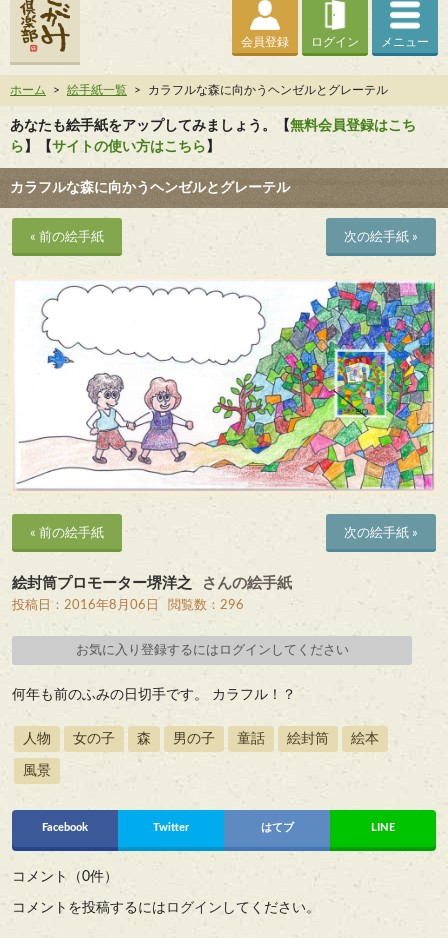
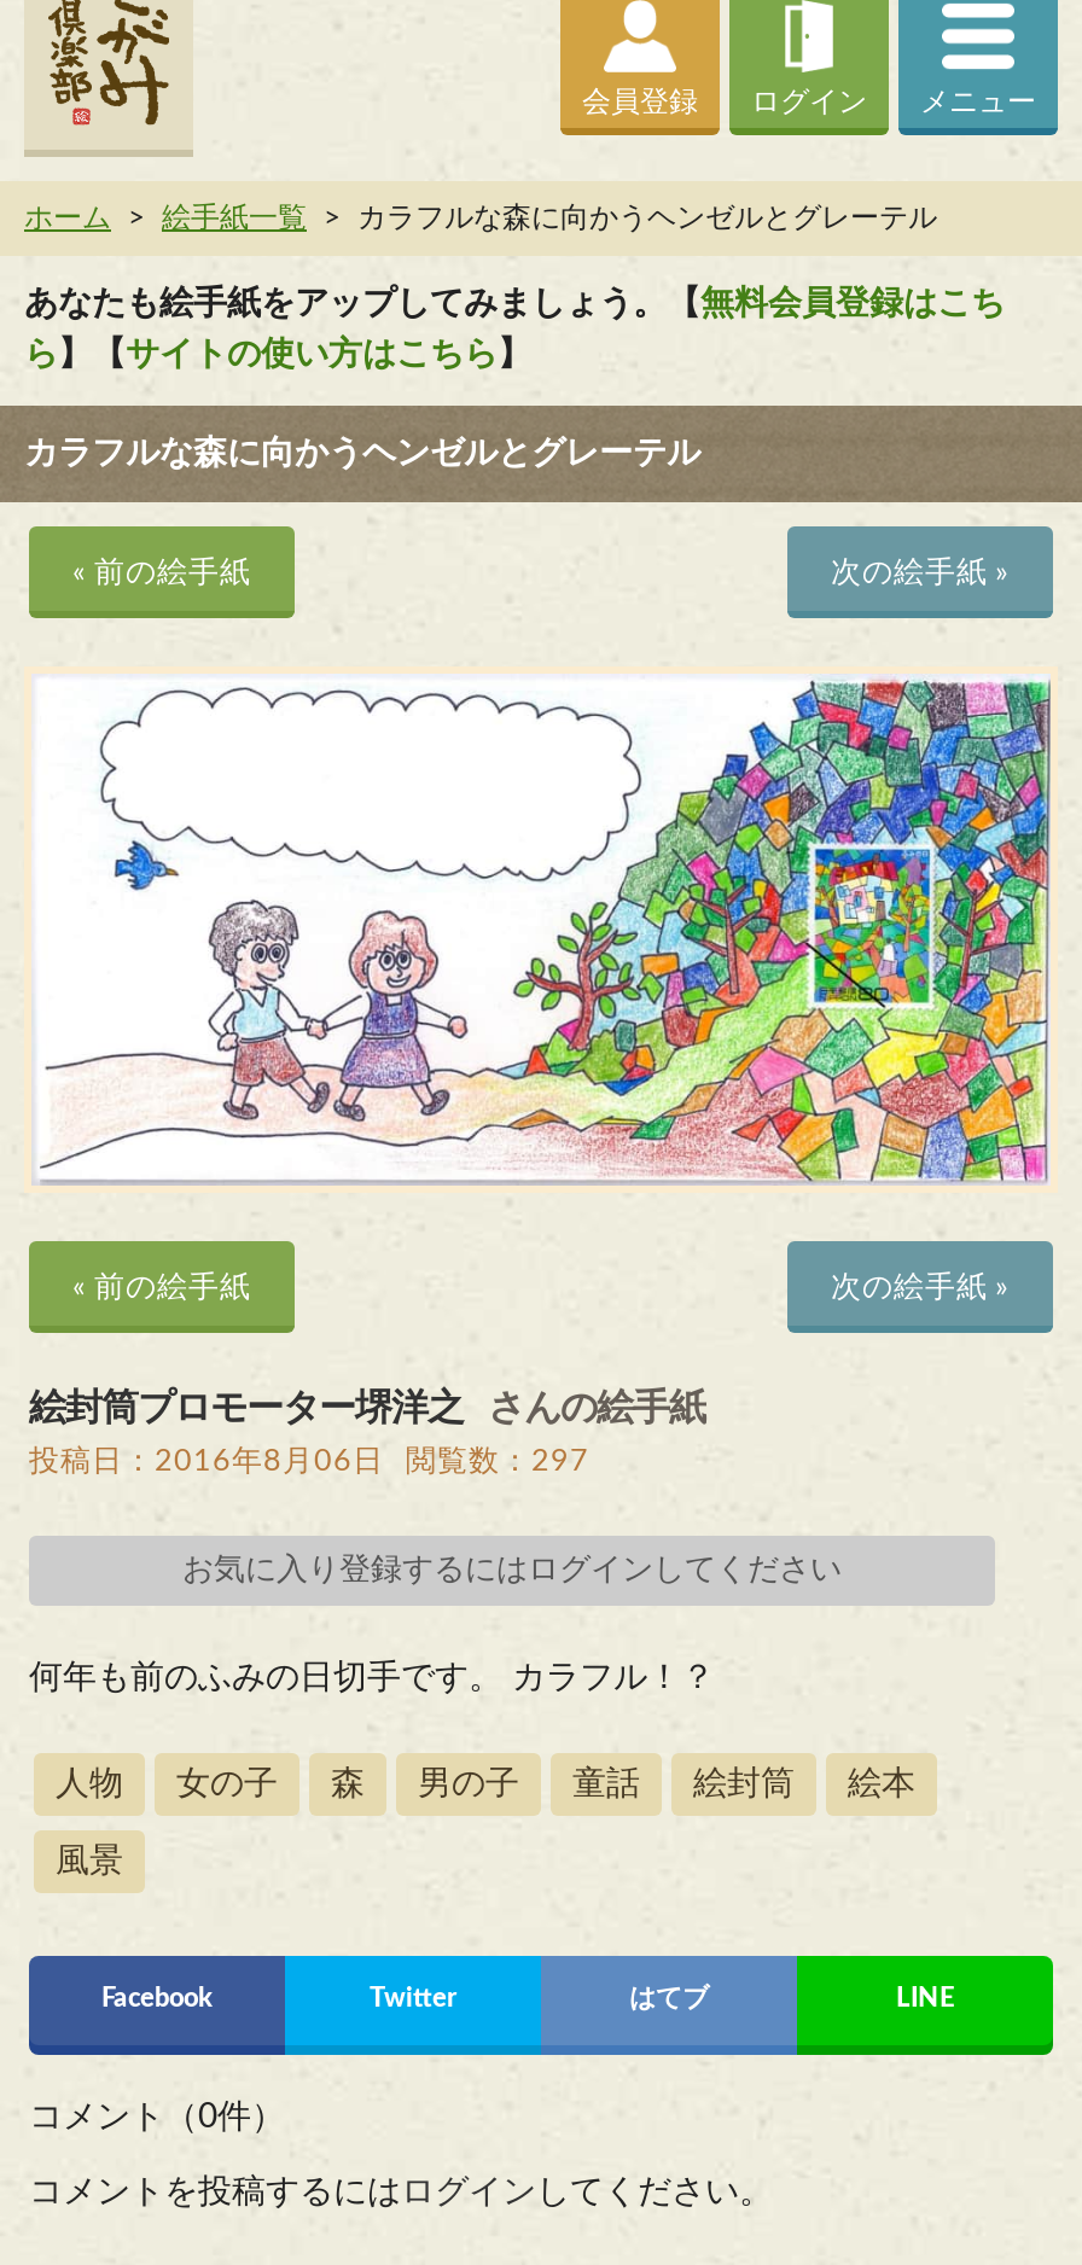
- 投稿日：2016年8月06日 閲覧数：296
+ 投稿日：2016年8月06日 閲覧数：297
